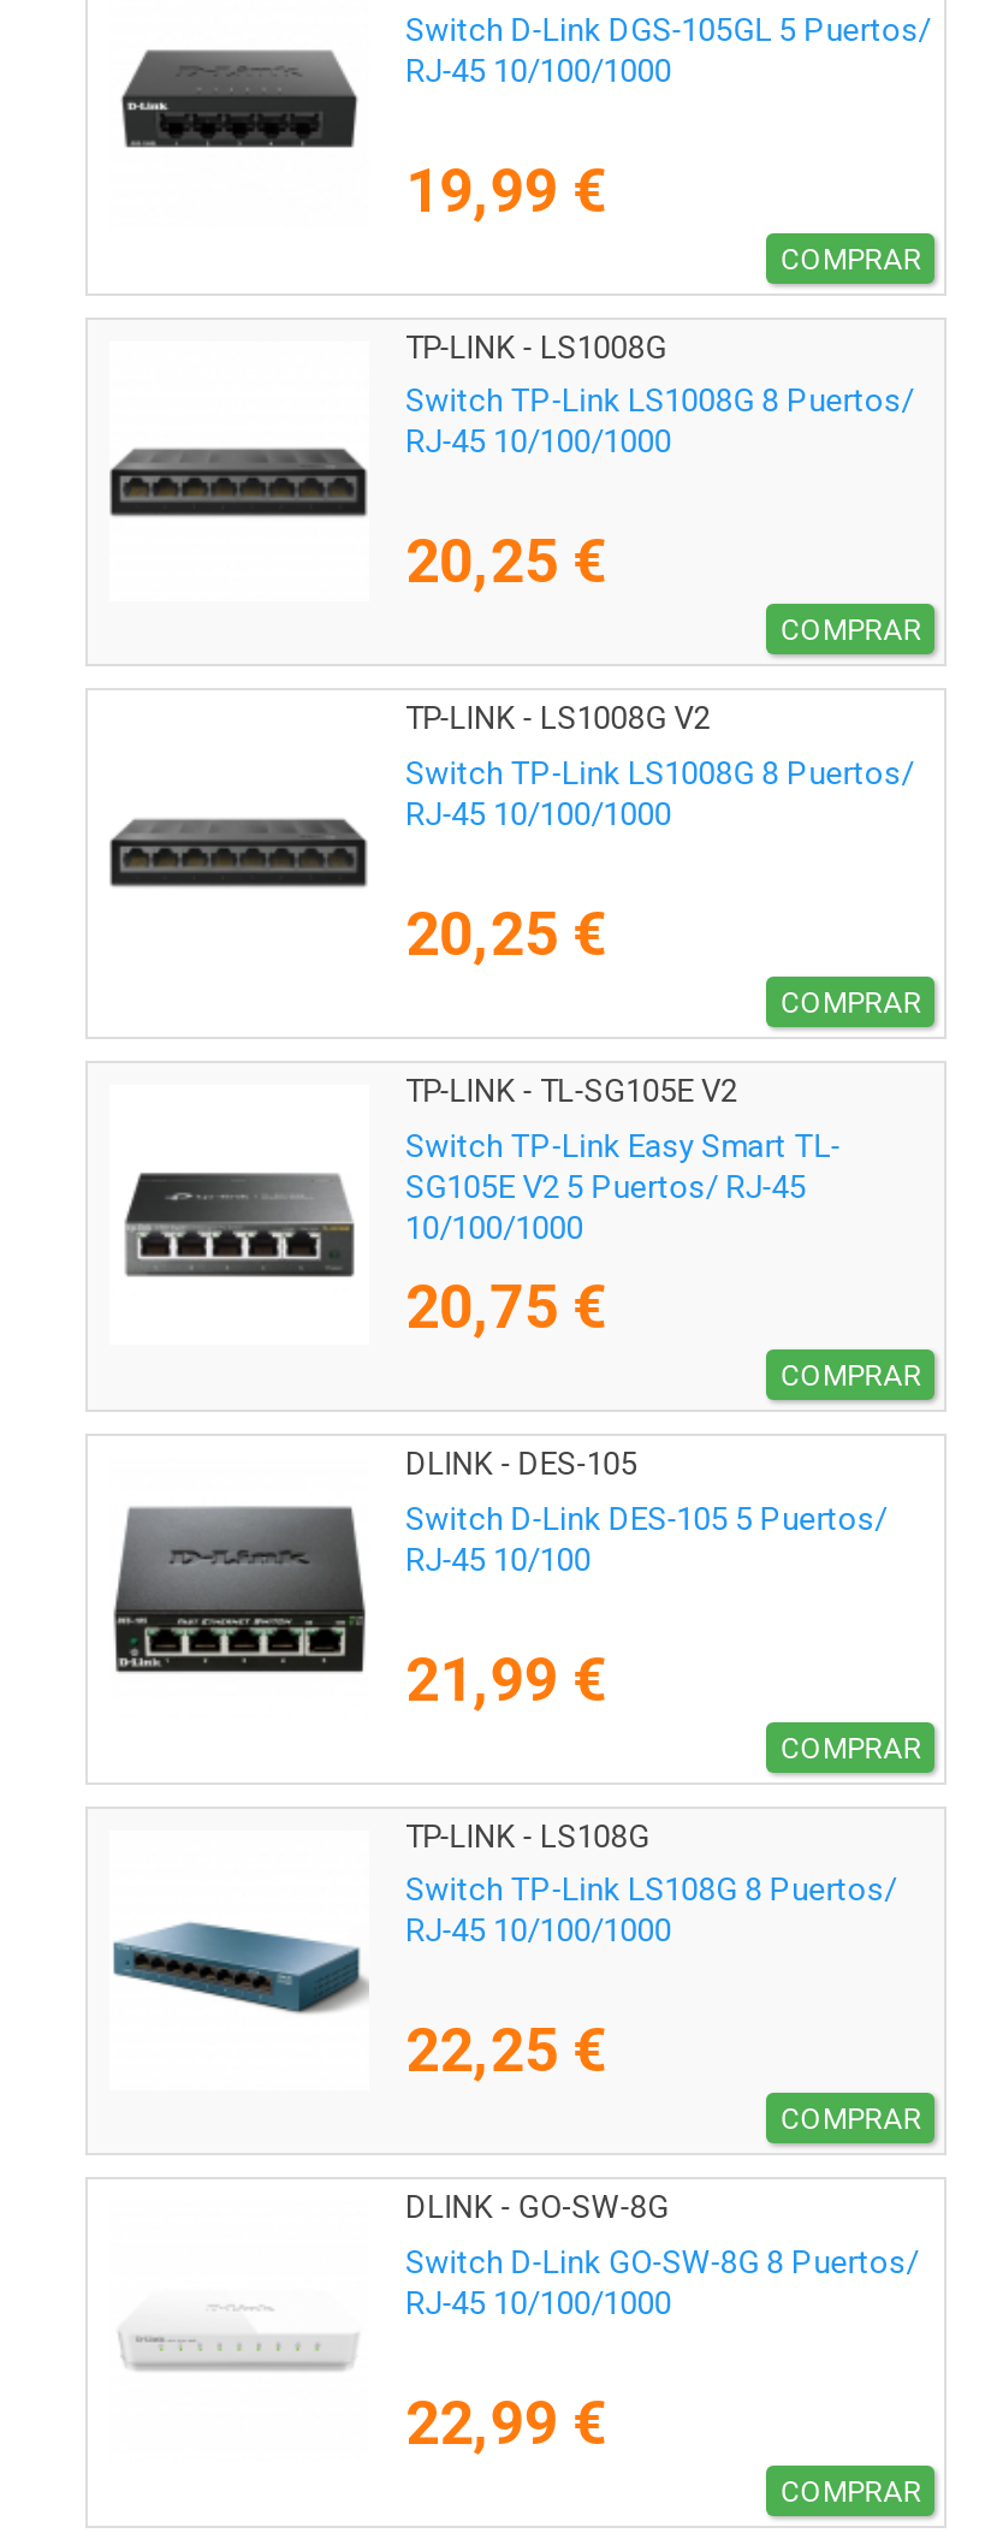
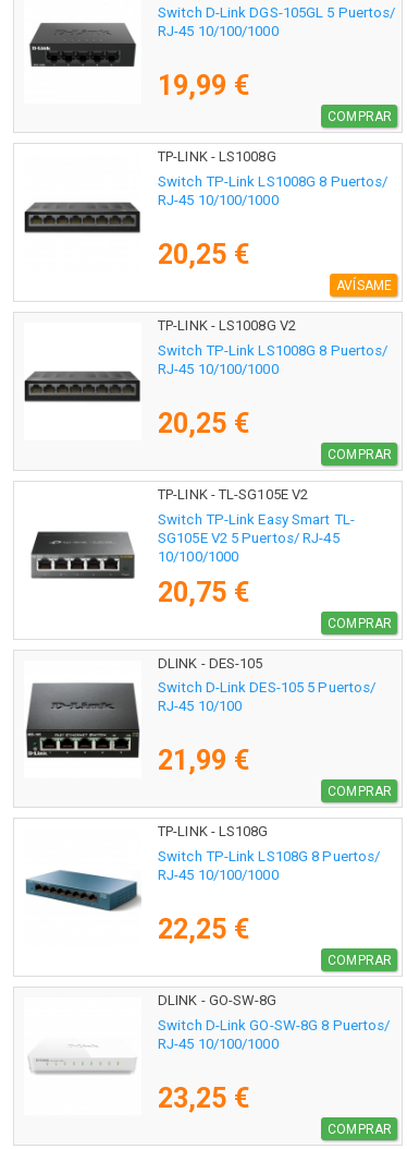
- COMPRAR
+ AVÍSAME

- 22,99 €
+ 23,25 €
